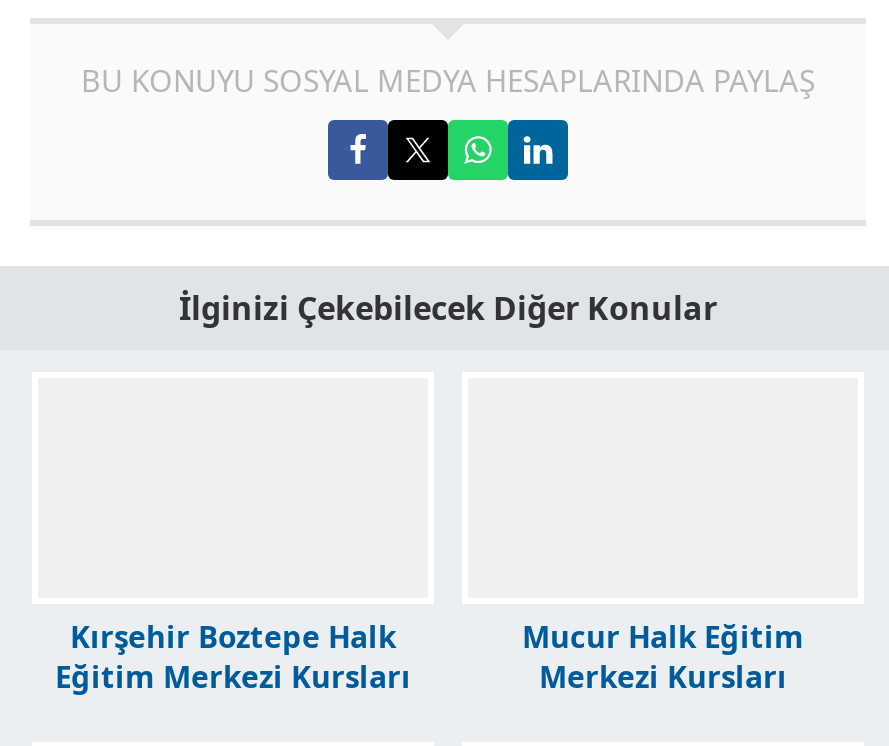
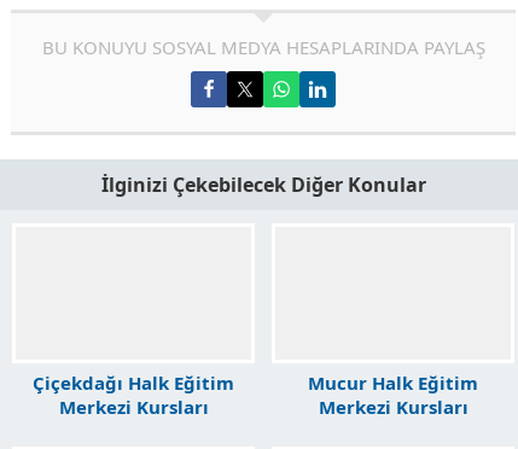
- Kırşehir Boztepe Halk
- Eğitim Merkezi Kursları
+ Çiçekdağı Halk Eğitim
+ Merkezi Kursları
